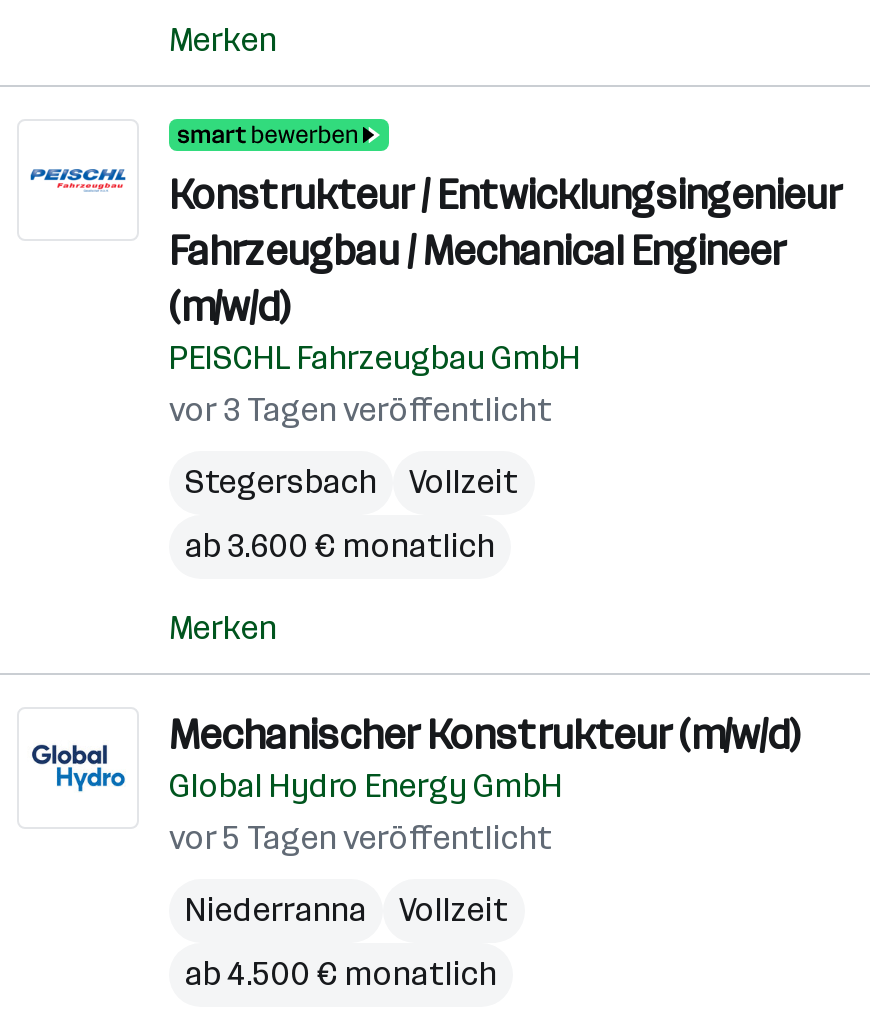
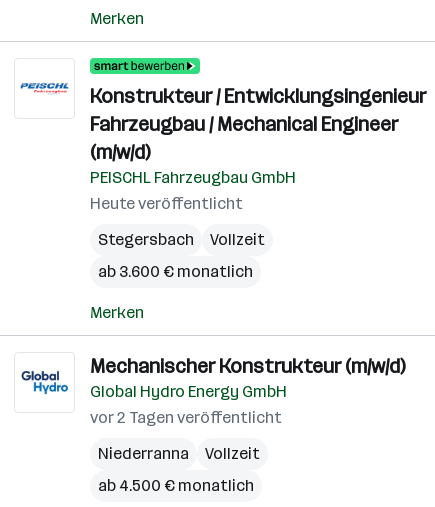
- vor 3 Tagen veröffentlicht
+ Heute veröffentlicht

- vor 5 Tagen veröffentlicht
+ vor 2 Tagen veröffentlicht
